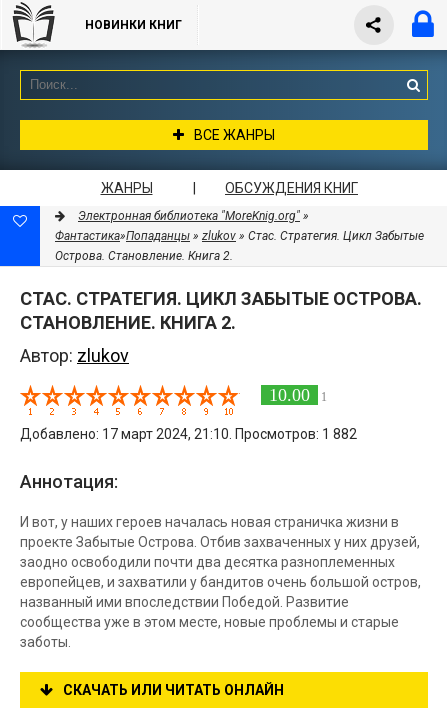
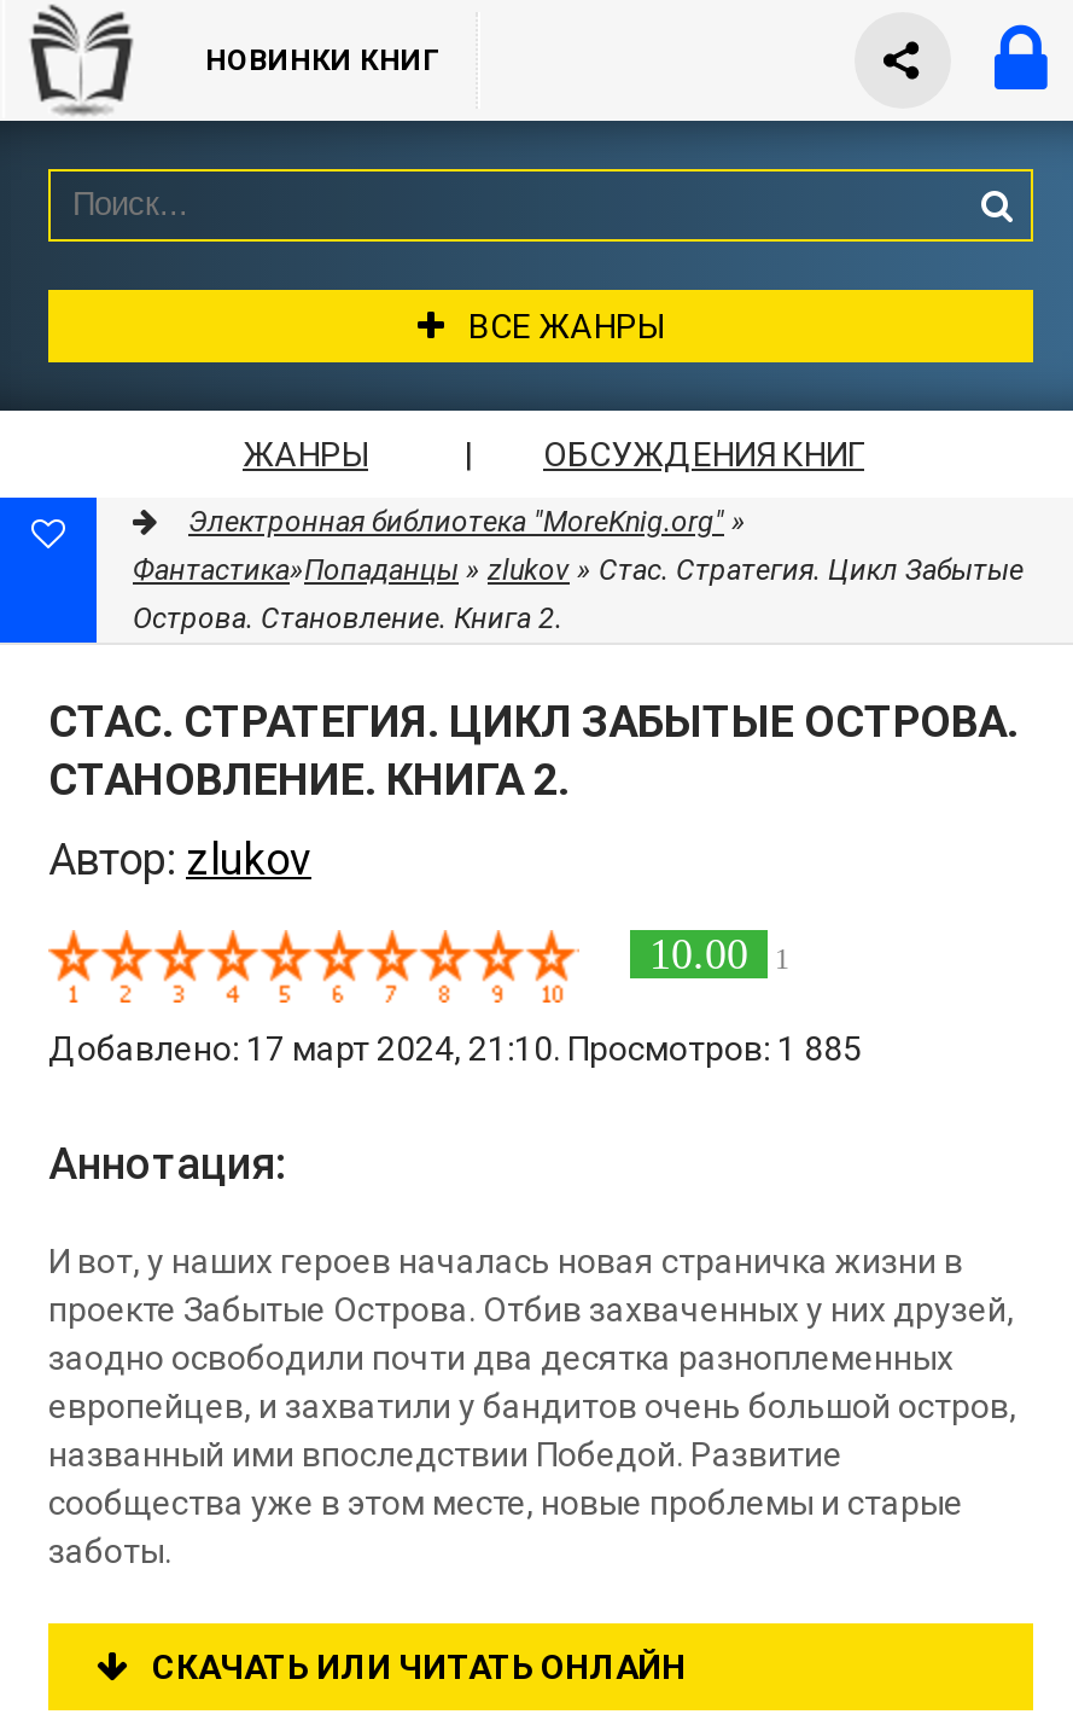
- Добавлено: 17 март 2024, 21:10. Просмотров: 1 882
+ Добавлено: 17 март 2024, 21:10. Просмотров: 1 885
